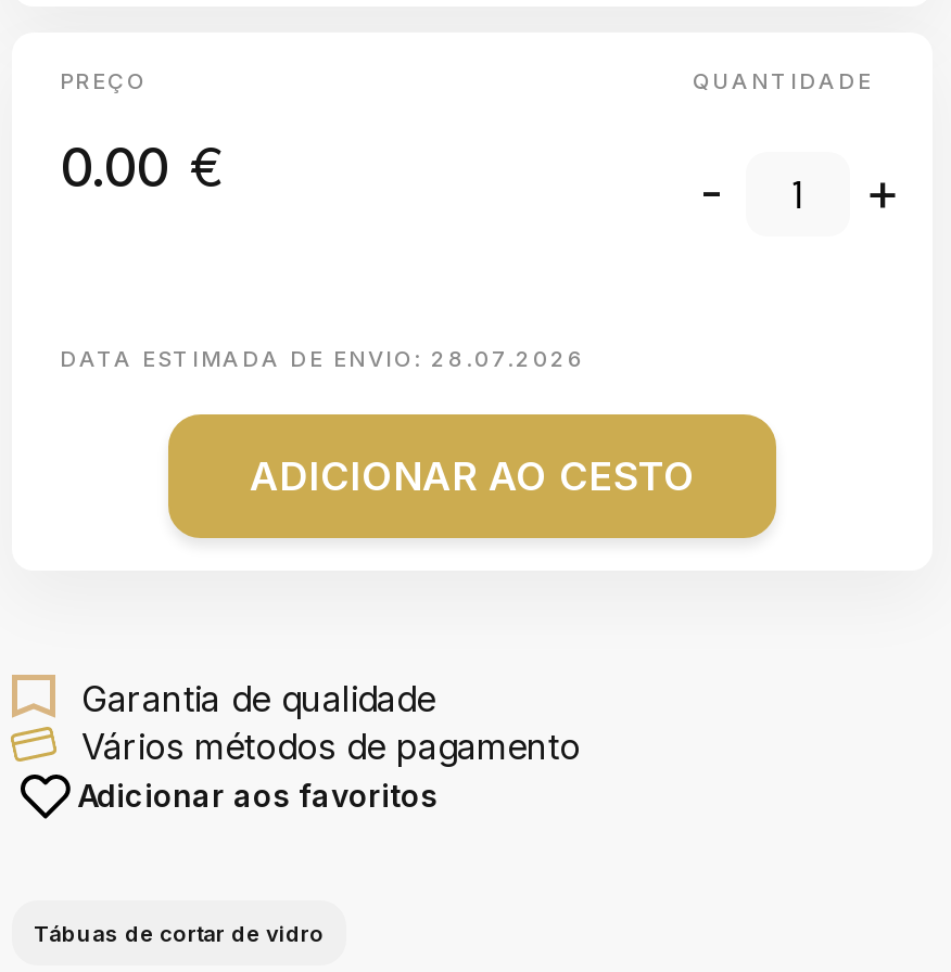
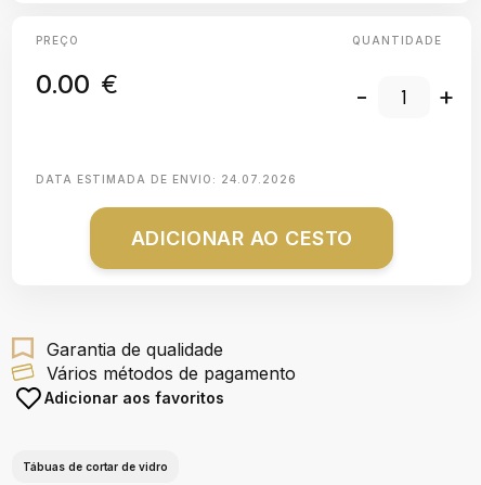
- DATA ESTIMADA DE ENVIO: 28.07.2026
+ DATA ESTIMADA DE ENVIO: 24.07.2026
